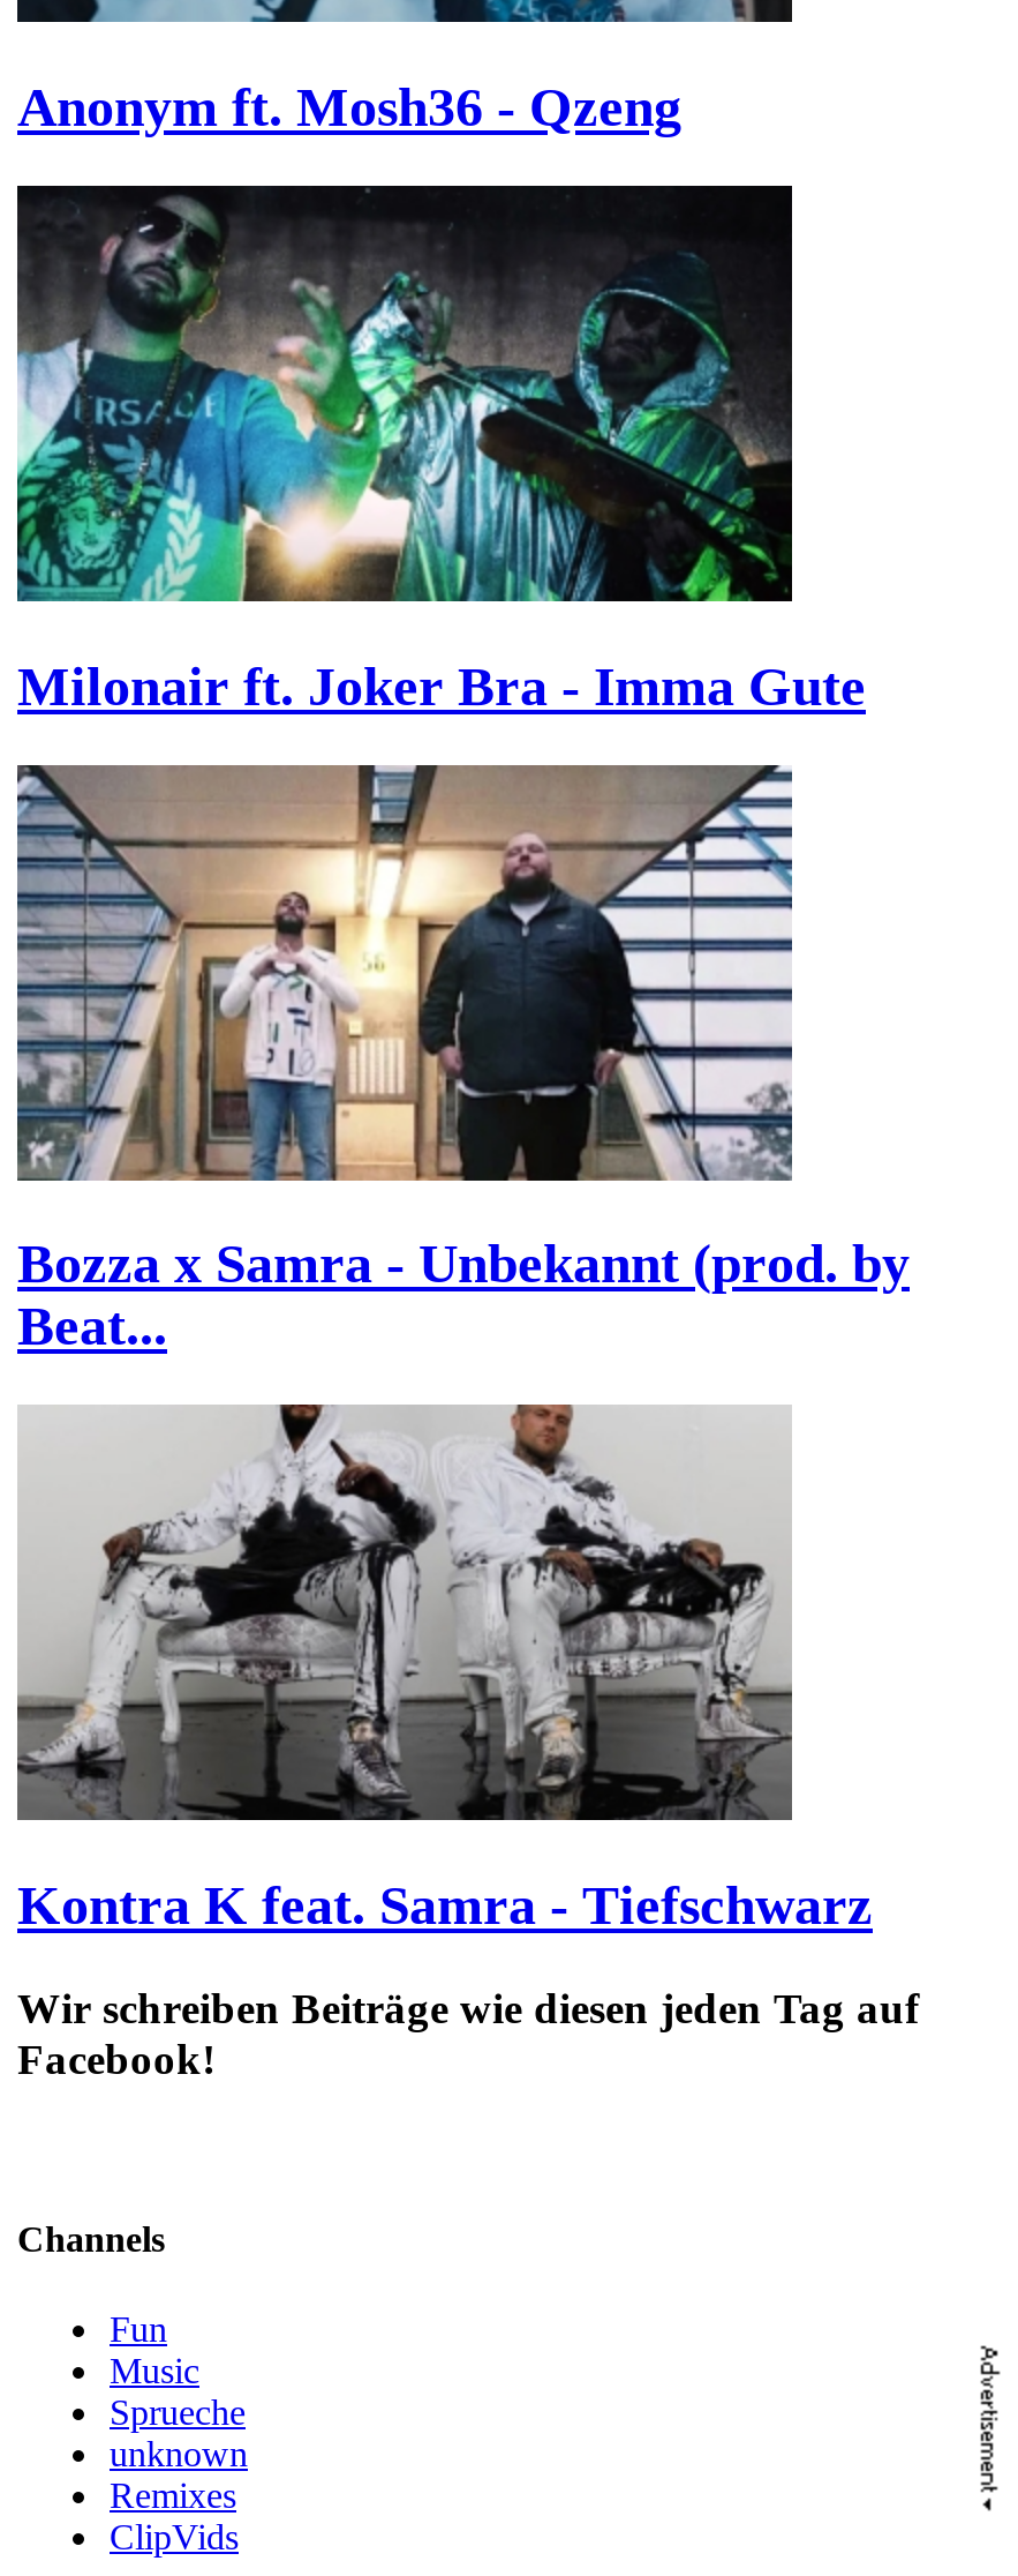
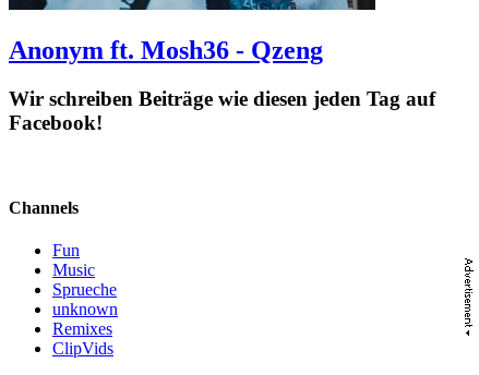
- [image]
- Milonair ft. Joker Bra - Imma Gute

- [image]
- Bozza x Samra - Unbekannt (prod. by
- Beat...

- [image]
- Kontra K feat. Samra - Tiefschwarz
